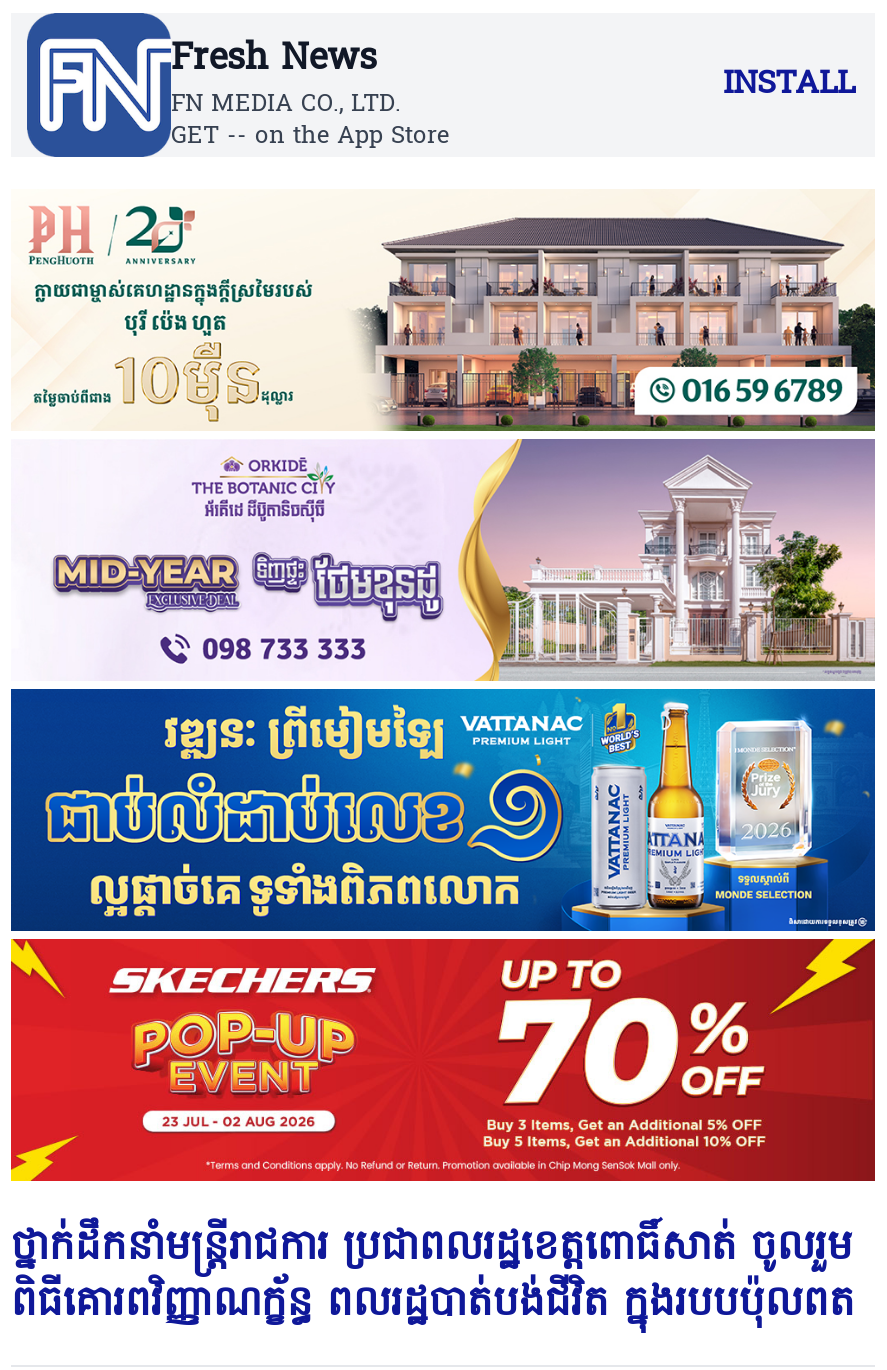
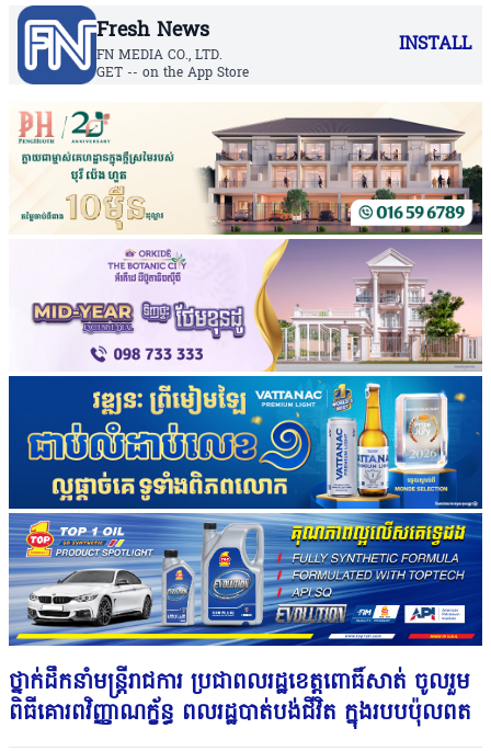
- [image]
+ [image]
